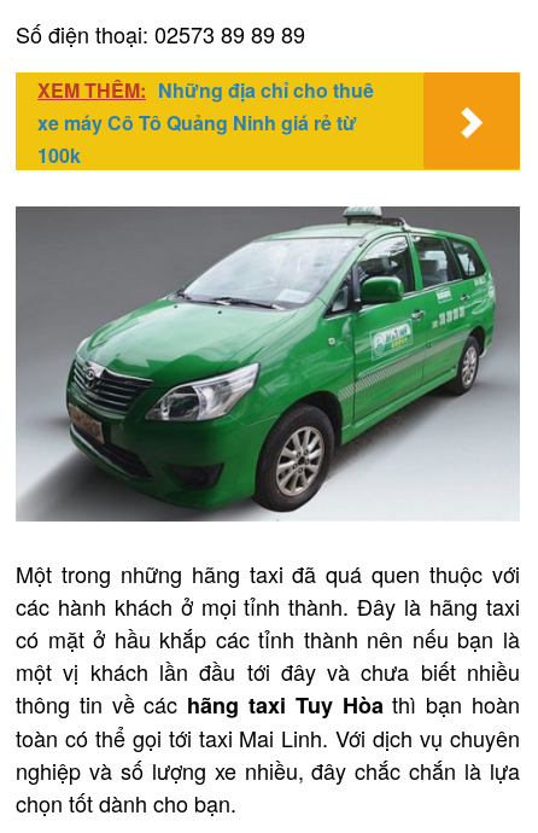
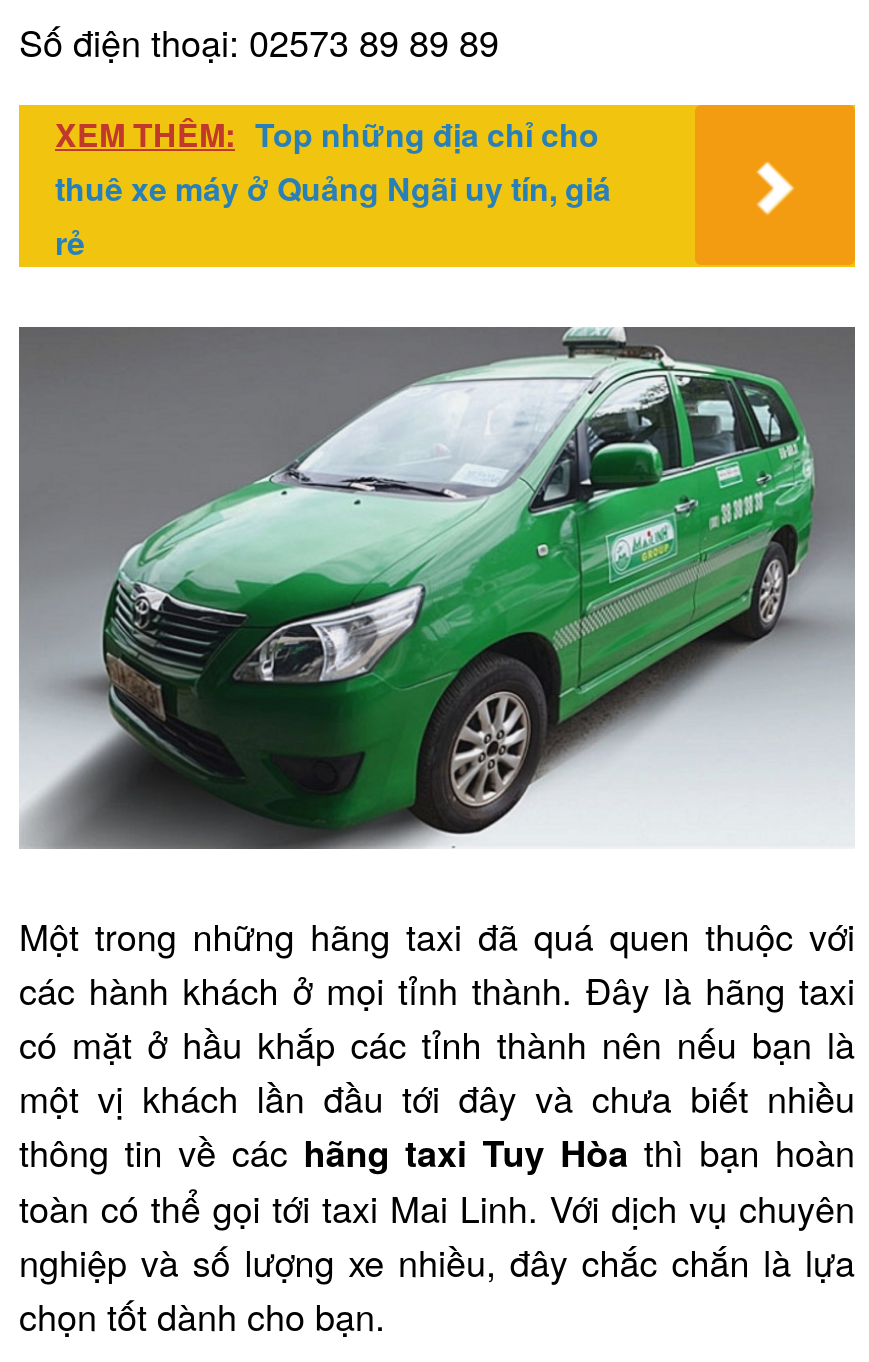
- XEM THÊM: Những địa chỉ cho thuê
- xe máy Cô Tô Quảng Ninh giá rẻ từ
- 100k
+ XEM THÊM: Top những địa chỉ cho
+ thuê xe máy ở Quảng Ngãi uy tín, giá
+ rẻ
